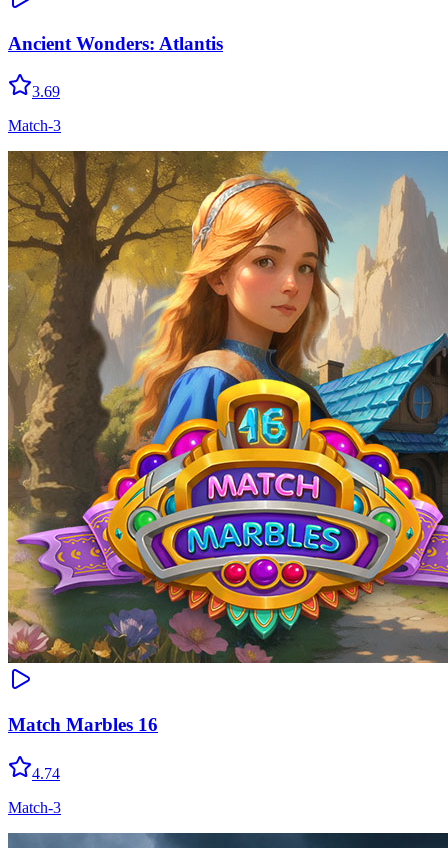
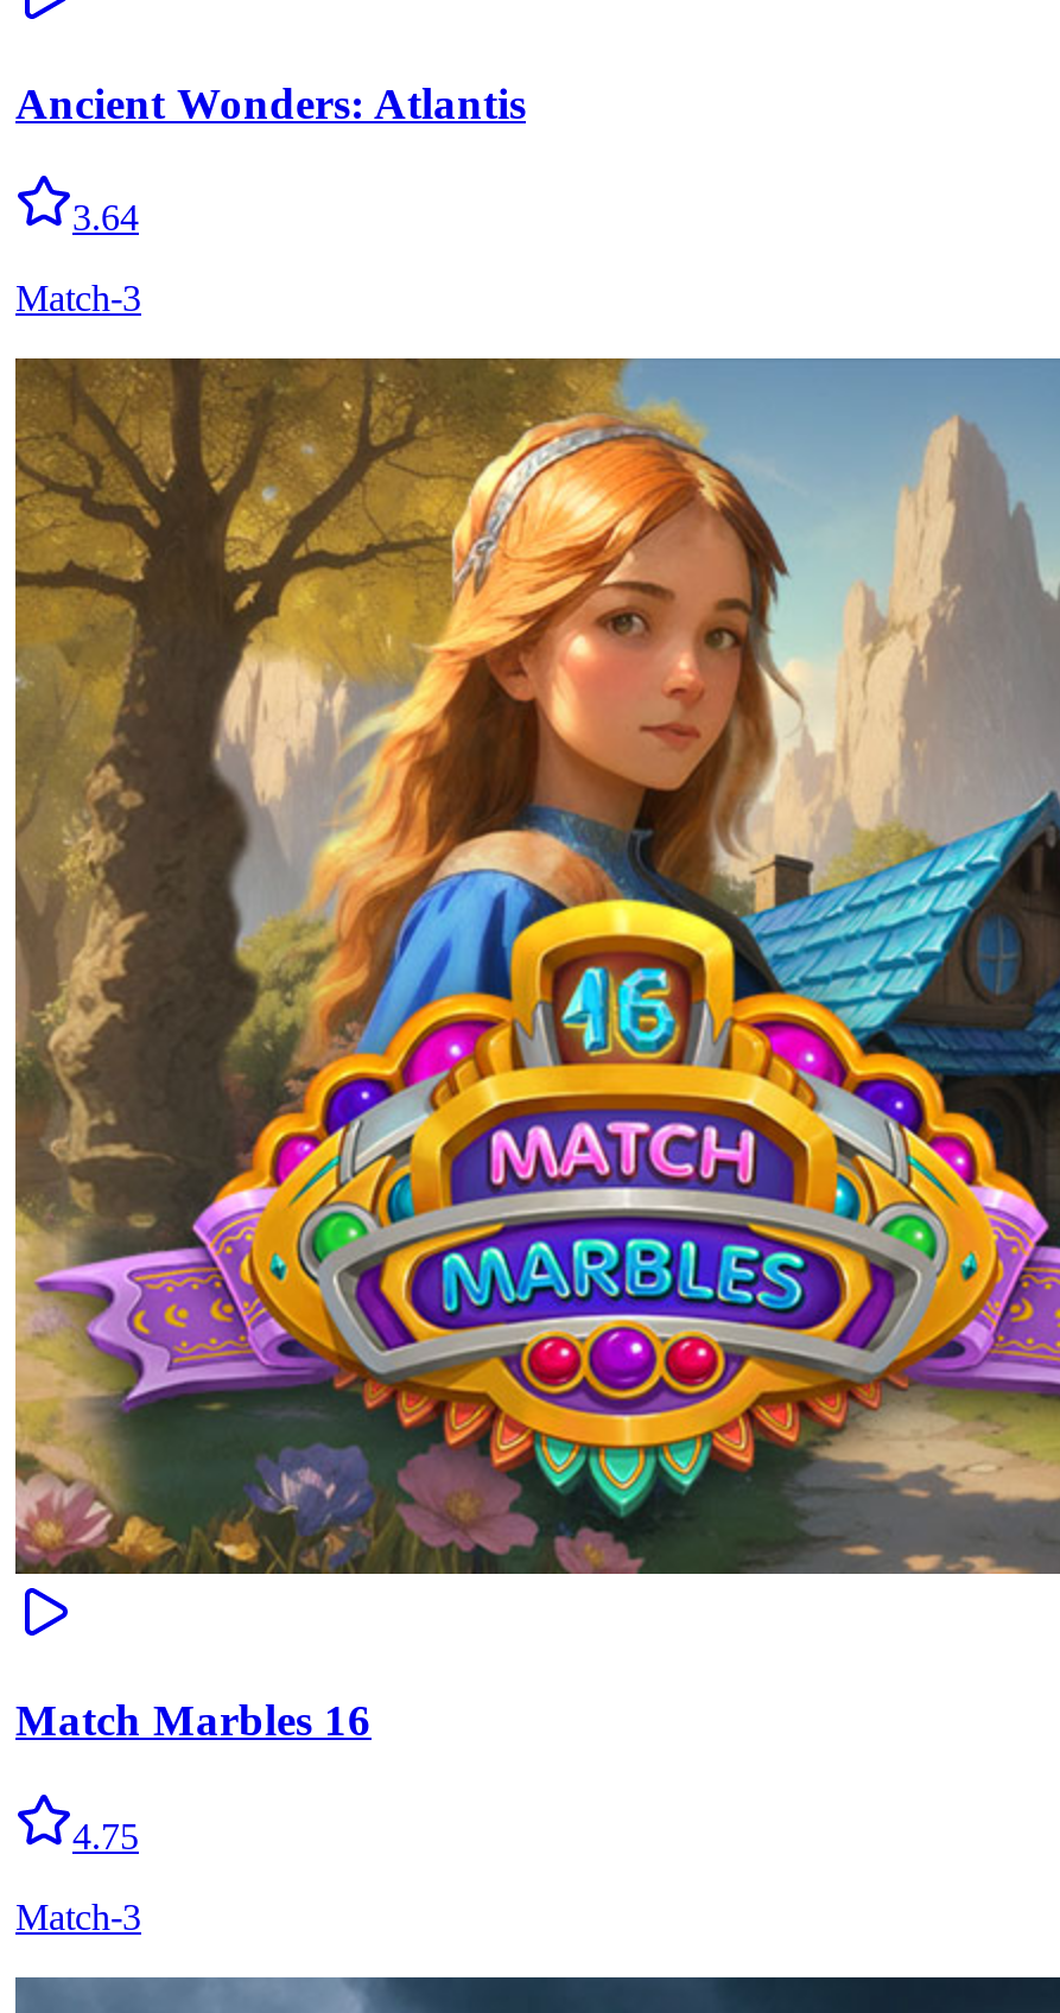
- 3.69
+ 3.64

- 4.74
+ 4.75
